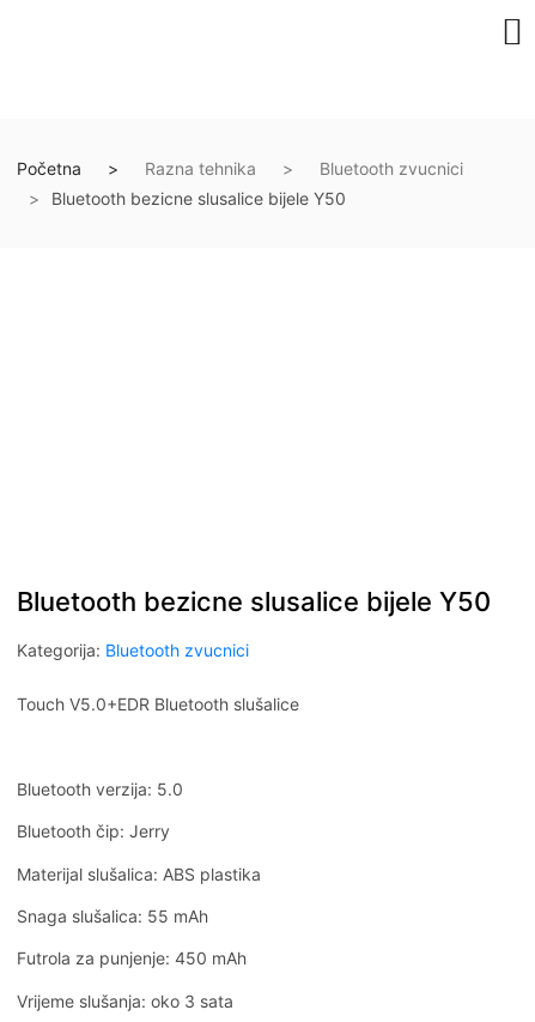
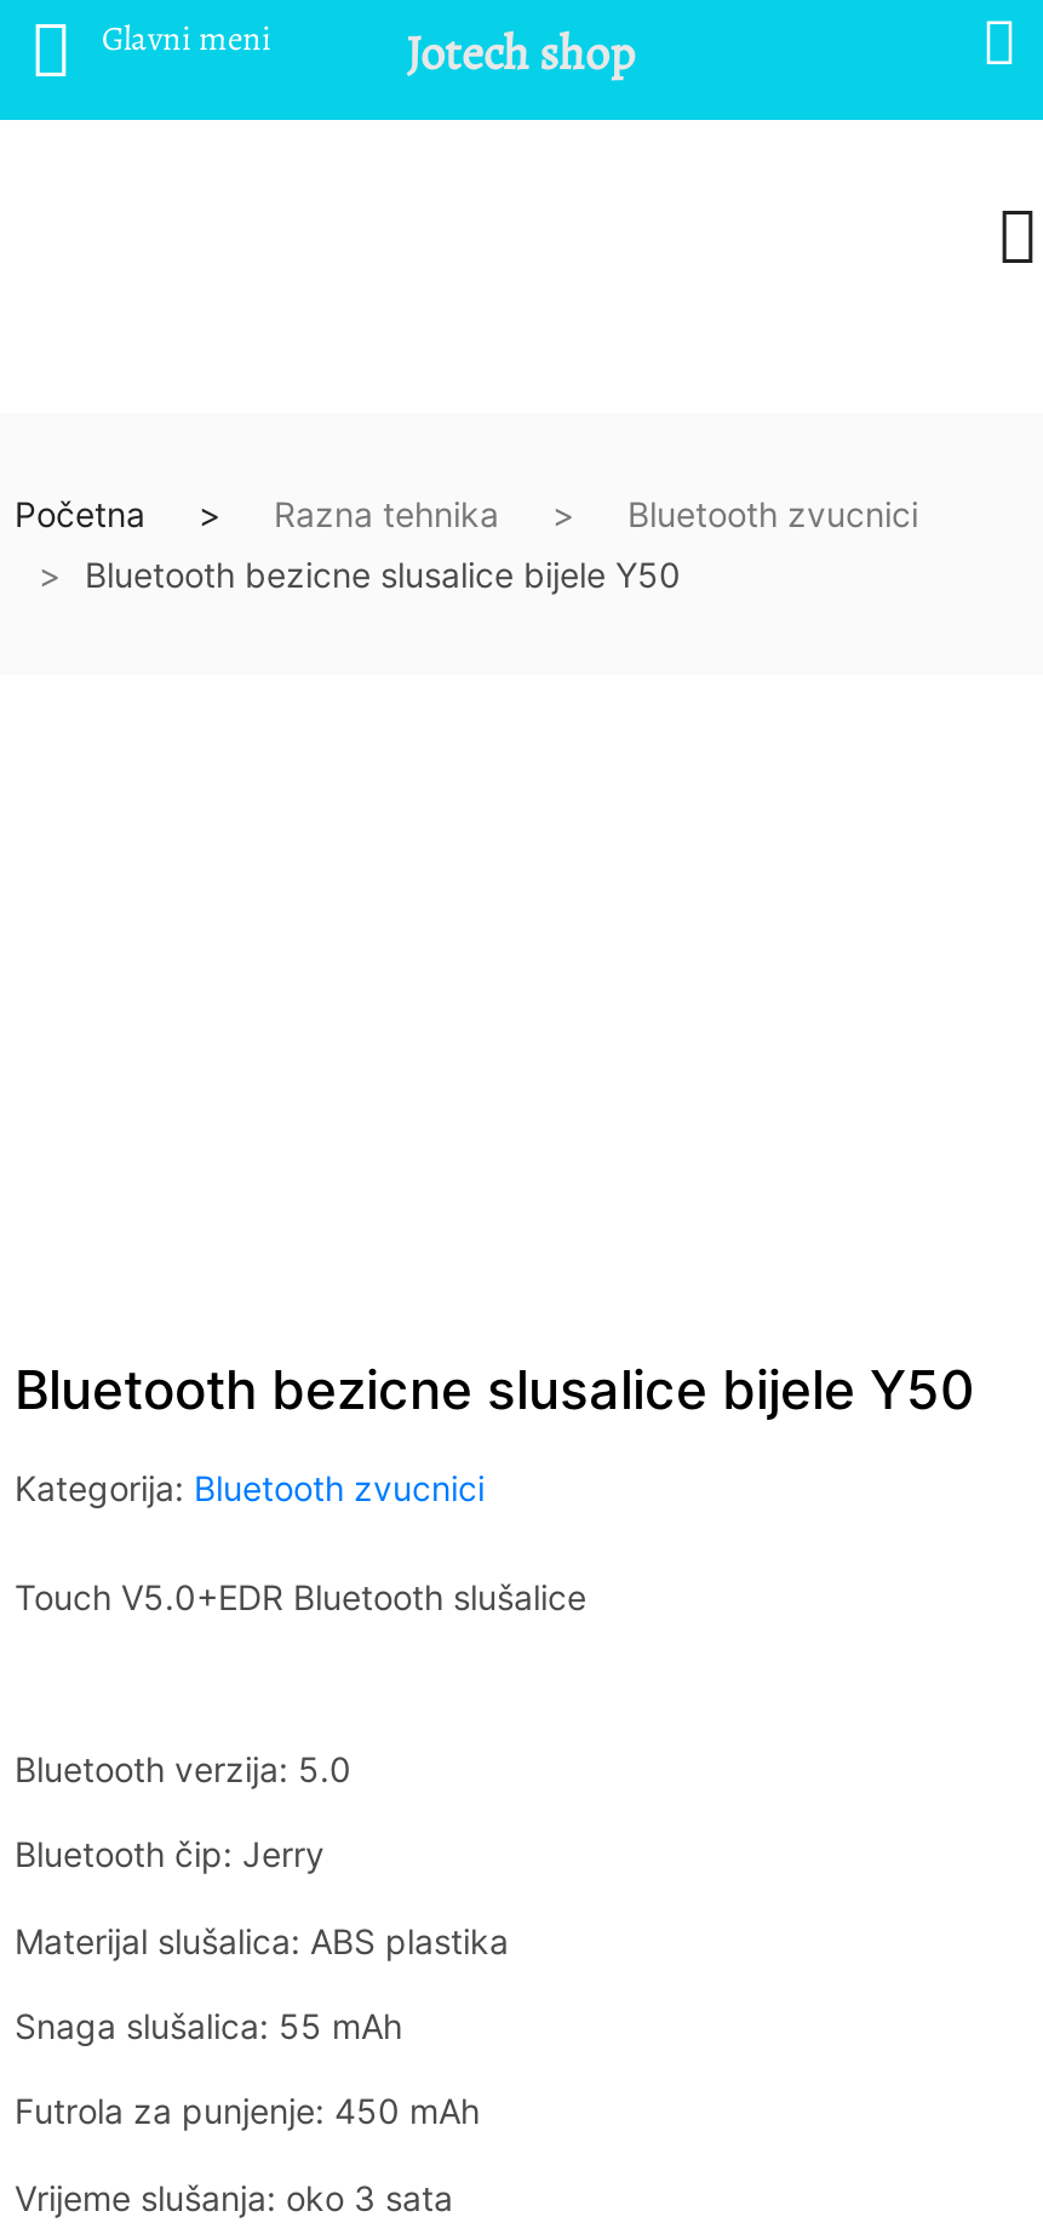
+ Glavni meni
+ Jotech shop
